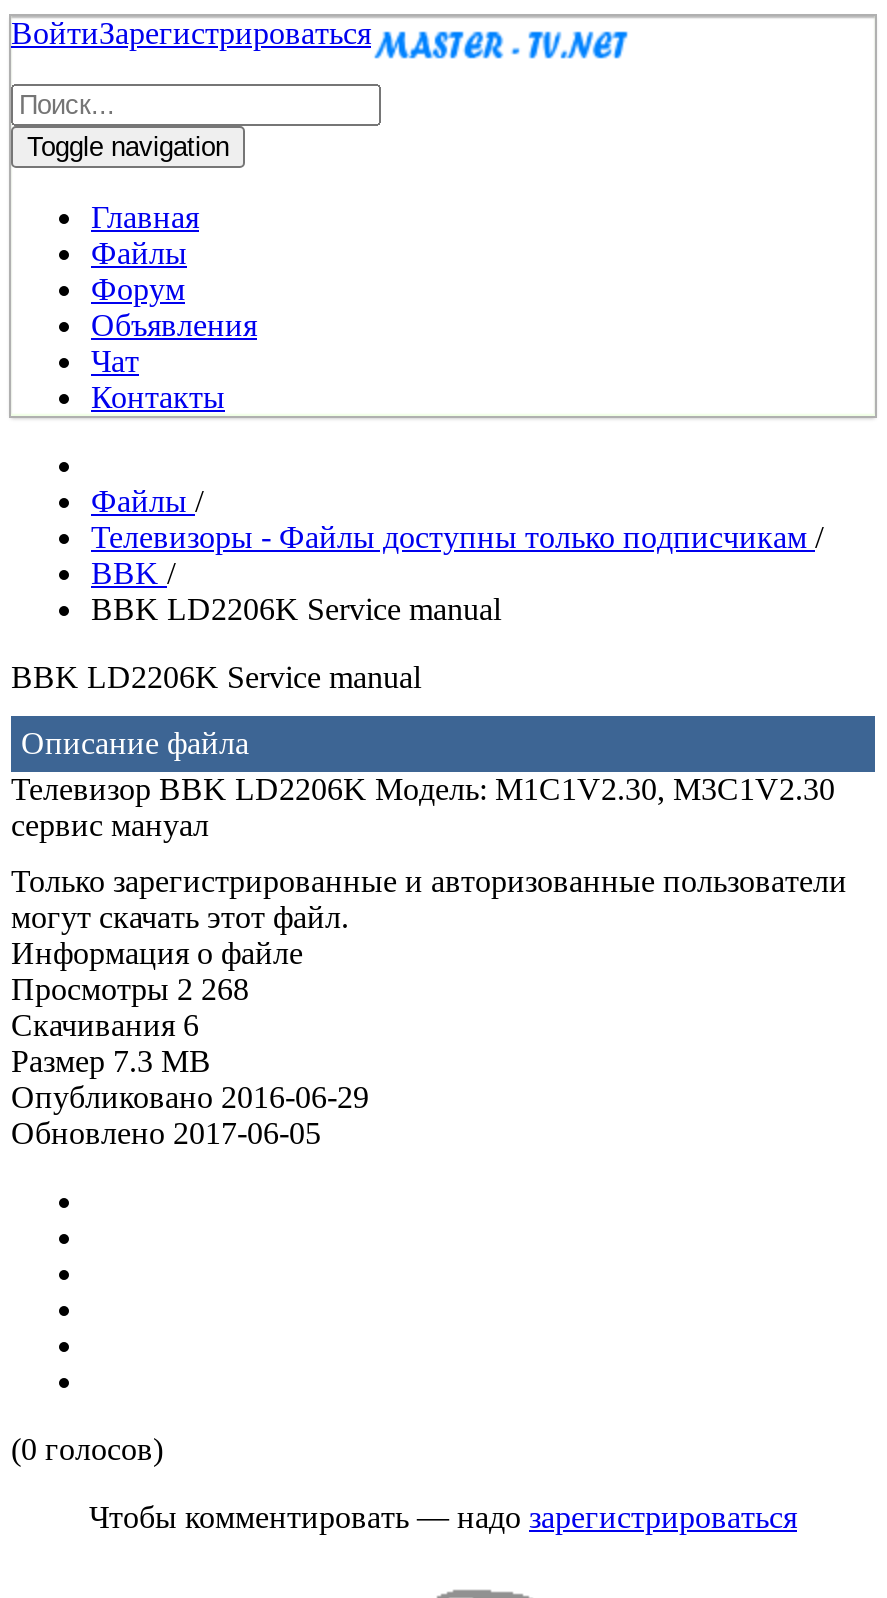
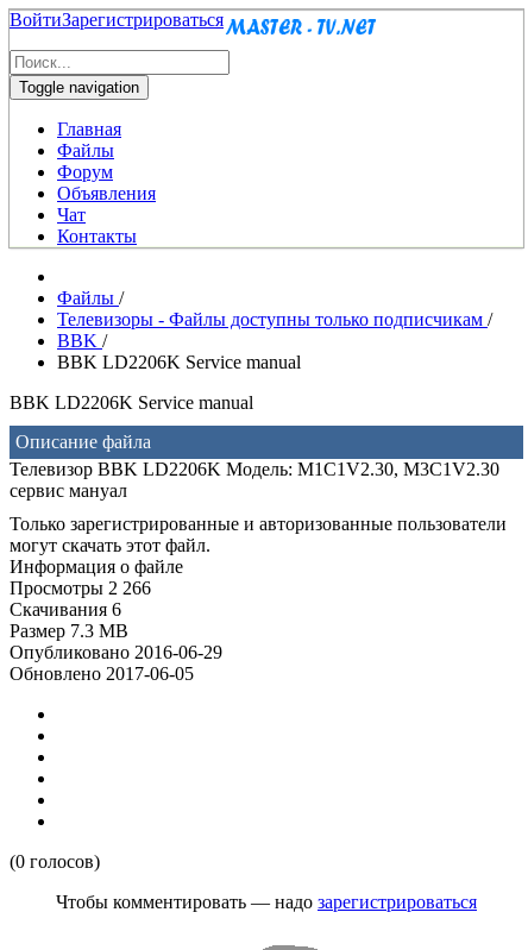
- Просмотры 2 268
+ Просмотры 2 266
